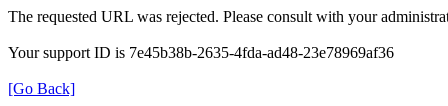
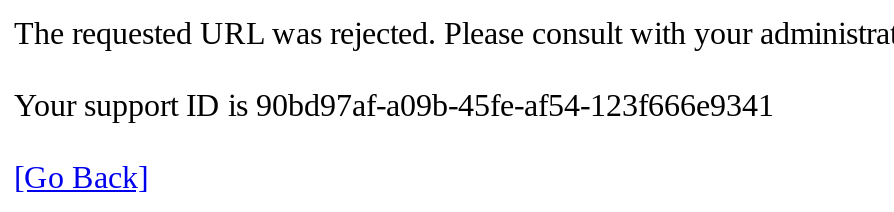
- Your support ID is 7e45b38b-2635-4fda-ad48-23e78969af36
+ Your support ID is 90bd97af-a09b-45fe-af54-123f666e9341
